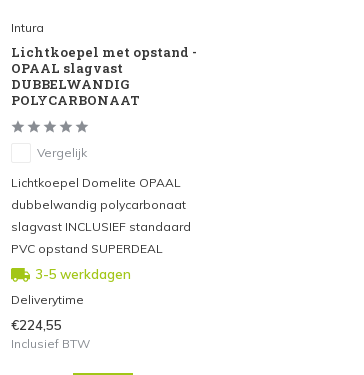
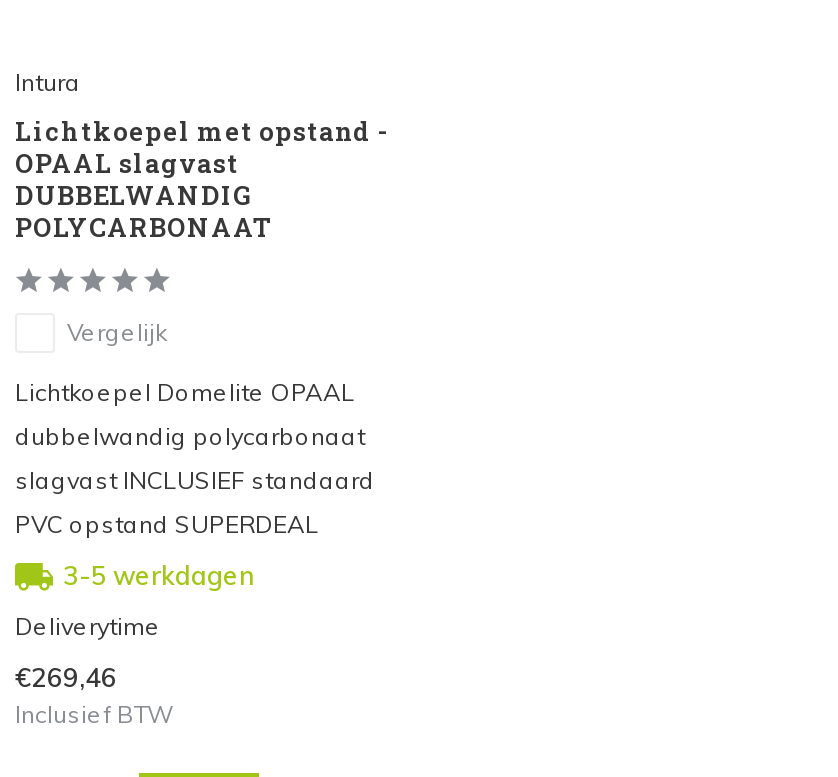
- €224,55
+ €269,46
